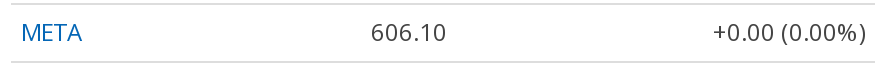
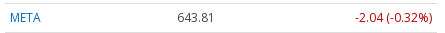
- 606.10
+ 643.81

- +0.00 (0.00%)
+ -2.04 (-0.32%)
